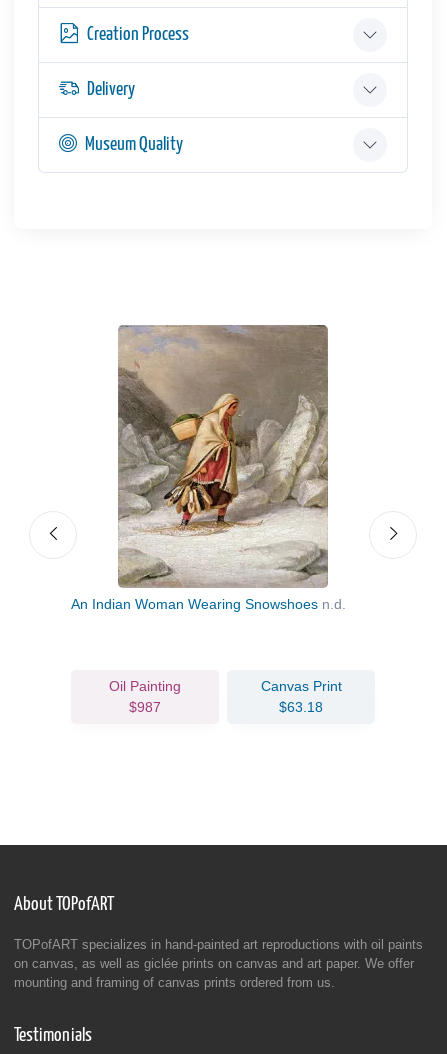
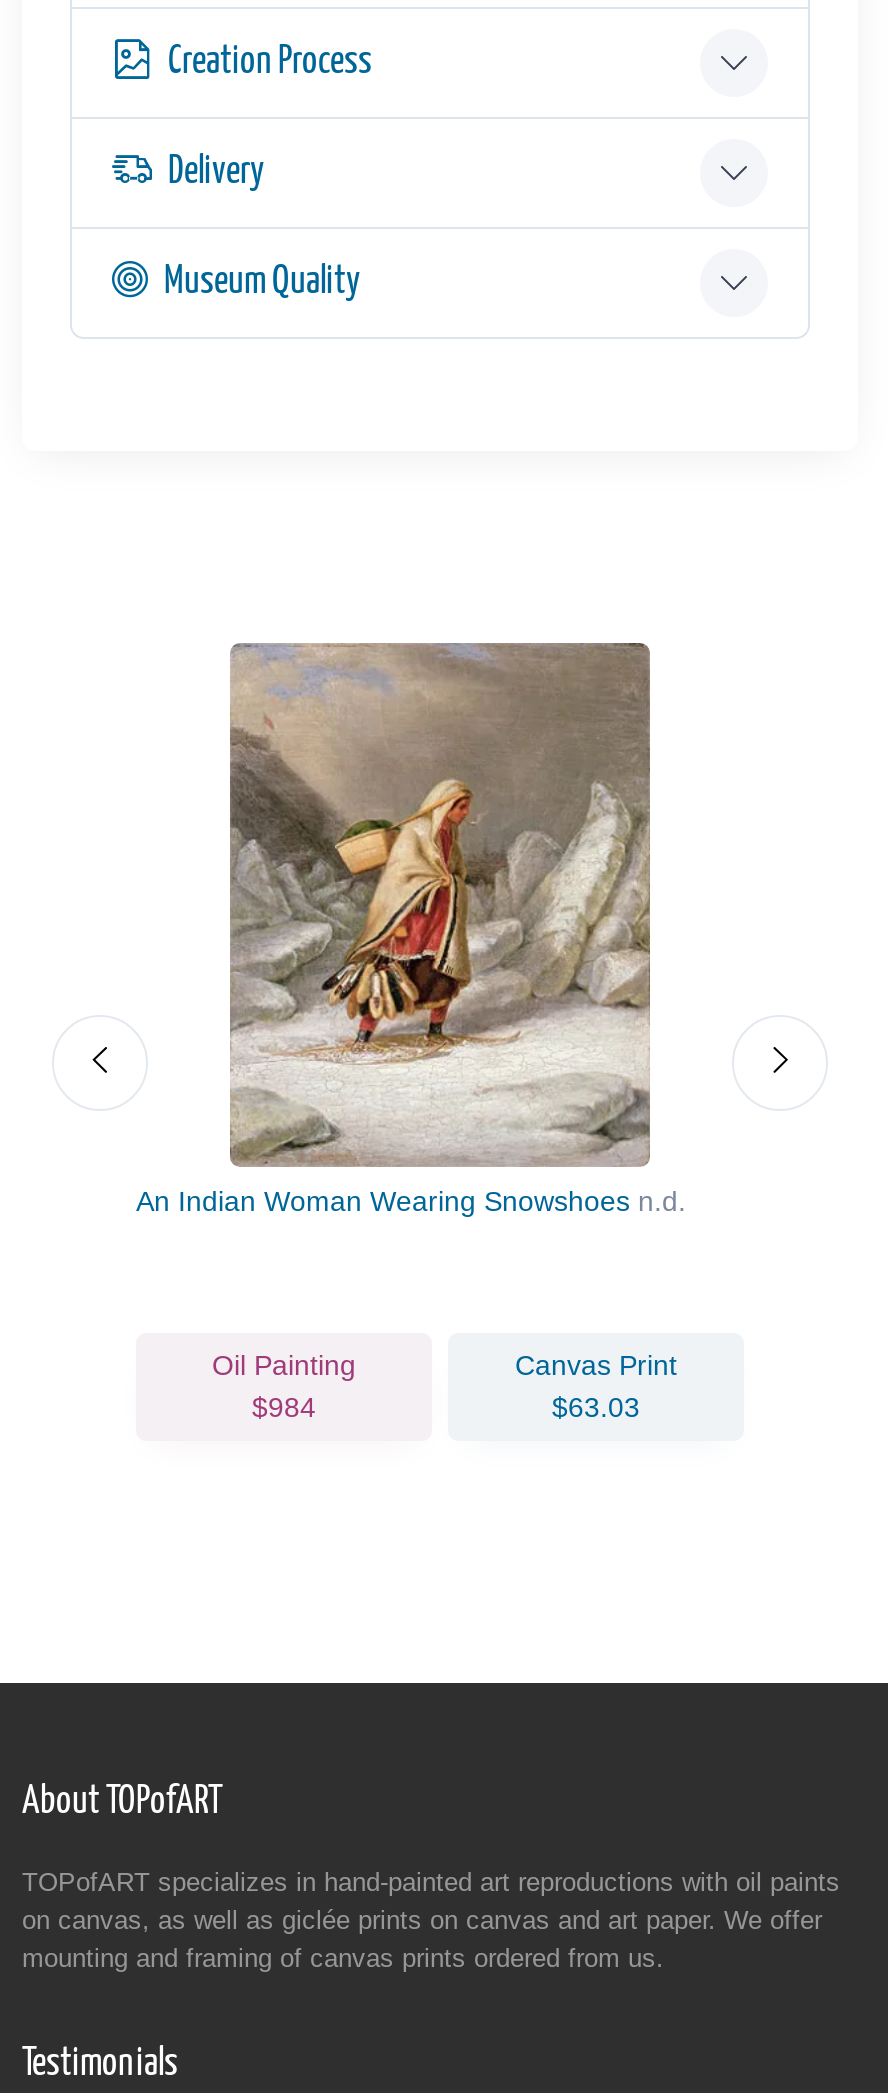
- $987
+ $984

- $63.18
+ $63.03
